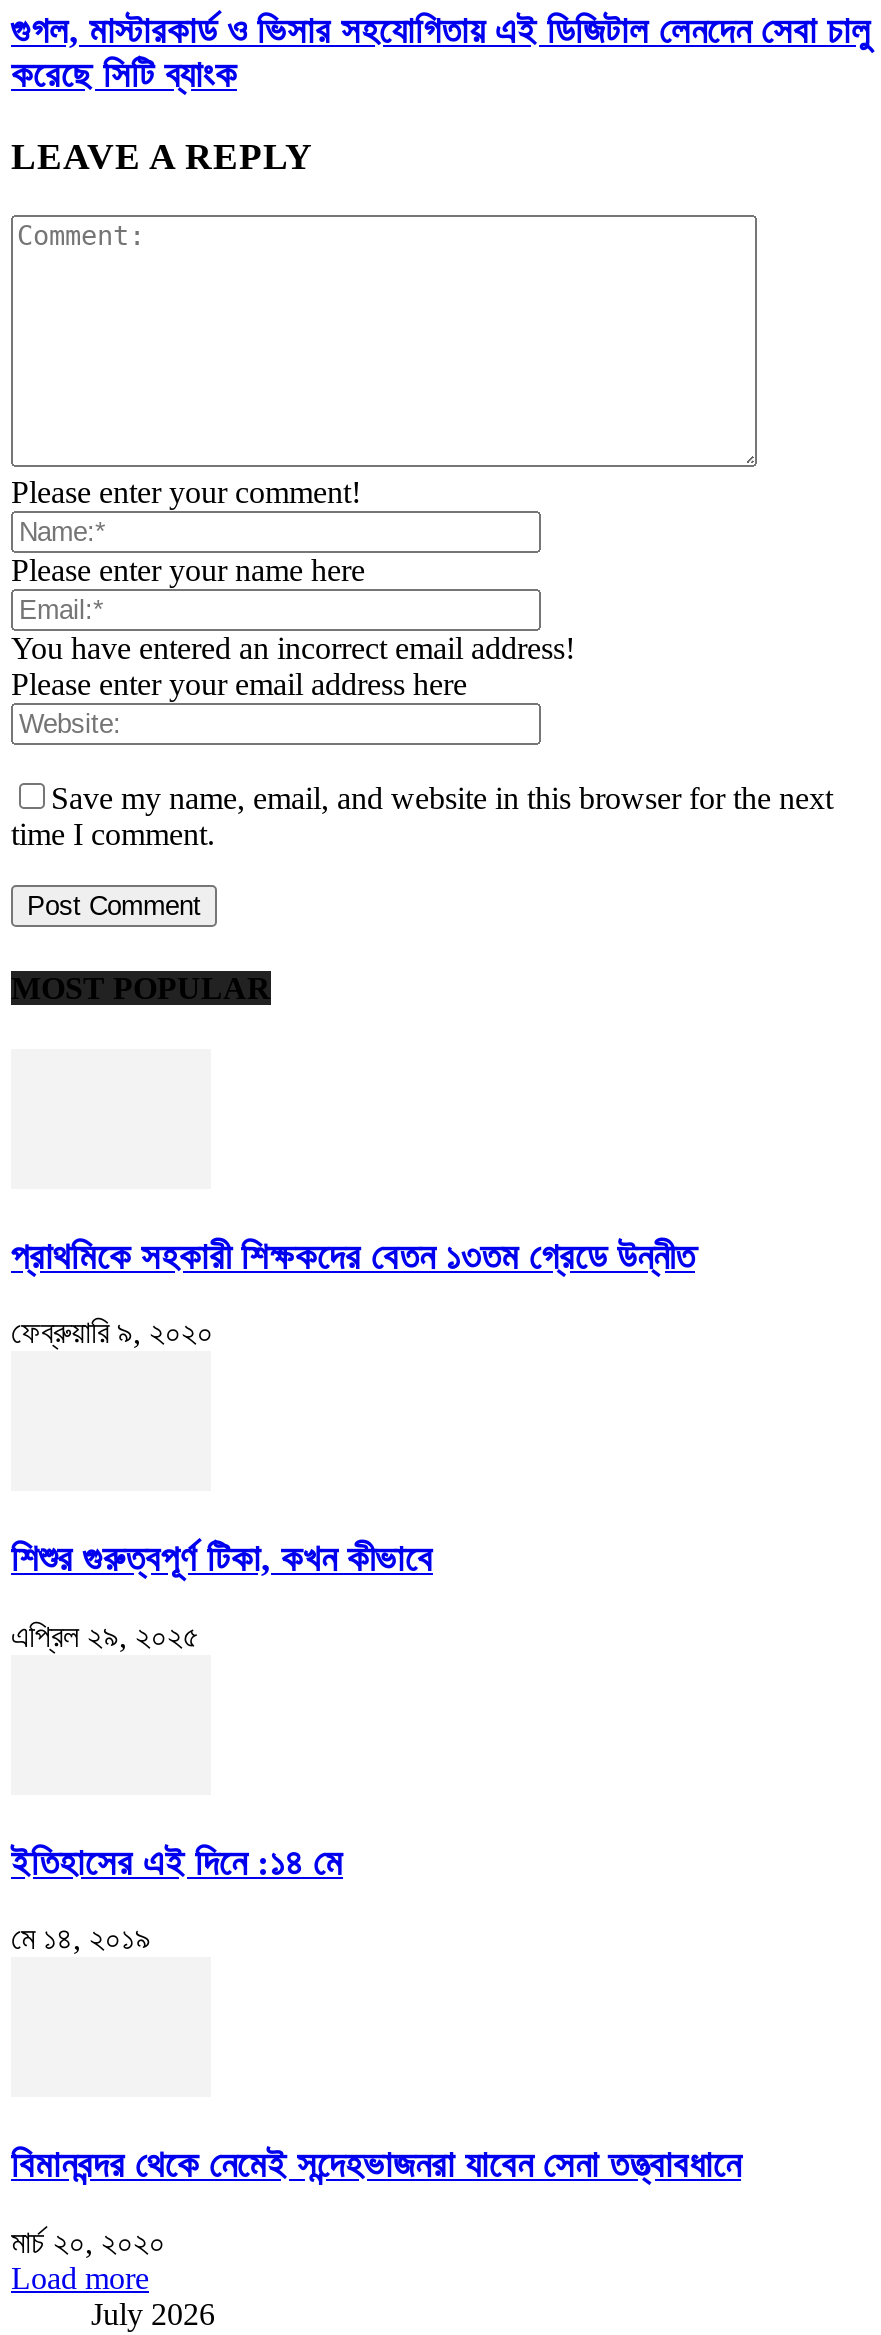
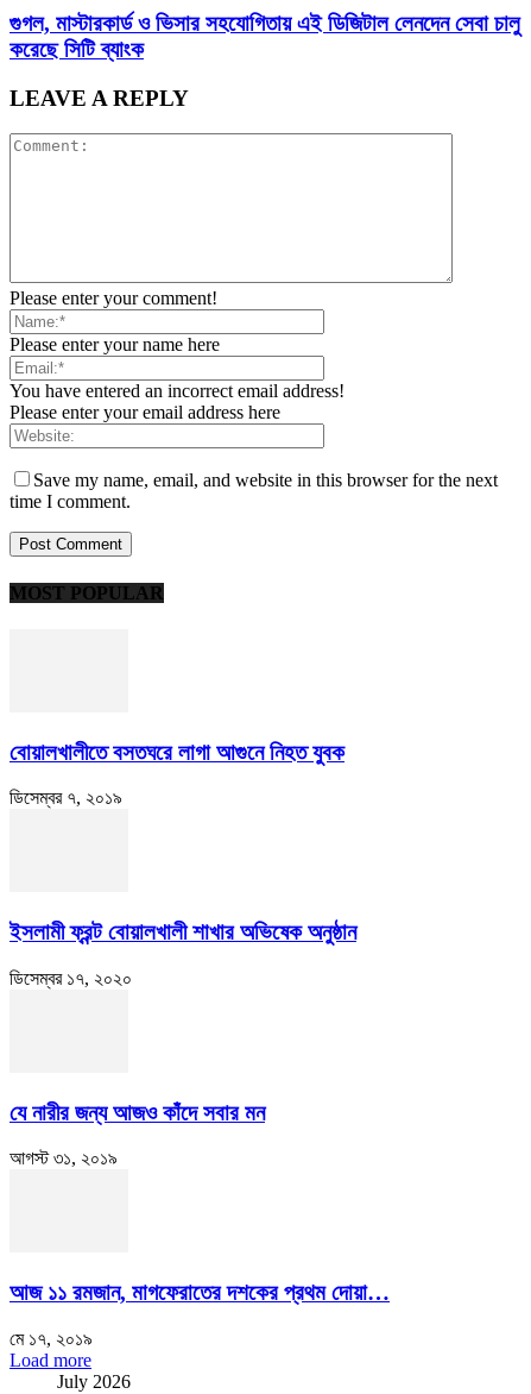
- প্রাথমিকে সহকারী শিক্ষকদের বেতন ১৩তম গ্রেডে উন্নীত
+ বোয়ালখালীতে বসতঘরে লাগা আগুনে নিহত যুবক

- ফেব্রুয়ারি ৯, ২০২০
+ ডিসেম্বর ৭, ২০১৯

- শিশুর গুরুত্বপূর্ণ টিকা, কখন কীভাবে
+ ইসলামী ফ্রন্ট বোয়ালখালী শাখার অভিষেক অনুষ্ঠান

- এপ্রিল ২৯, ২০২৫
+ ডিসেম্বর ১৭, ২০২০

- ইতিহাসের এই দিনে :১৪ মে
+ যে নারীর জন্য আজও কাঁদে সবার মন

- মে ১৪, ২০১৯
+ আগস্ট ৩১, ২০১৯

- বিমানবন্দর থেকে নেমেই সন্দেহভাজনরা যাবেন সেনা তত্ত্বাবধানে
+ আজ ১১ রমজান, মাগফেরাতের দশকের প্রথম দোয়া…

- মার্চ ২০, ২০২০
+ মে ১৭, ২০১৯
